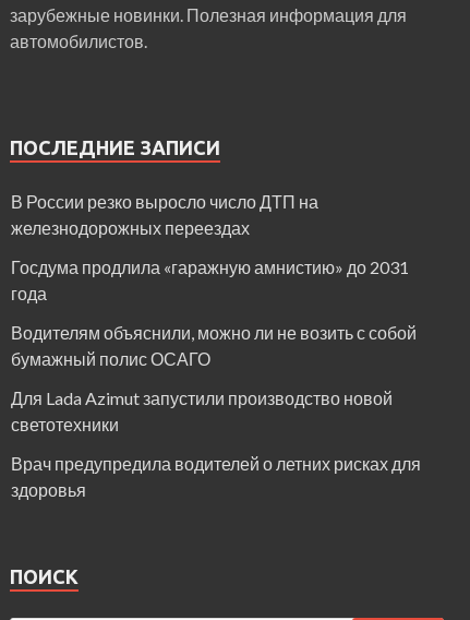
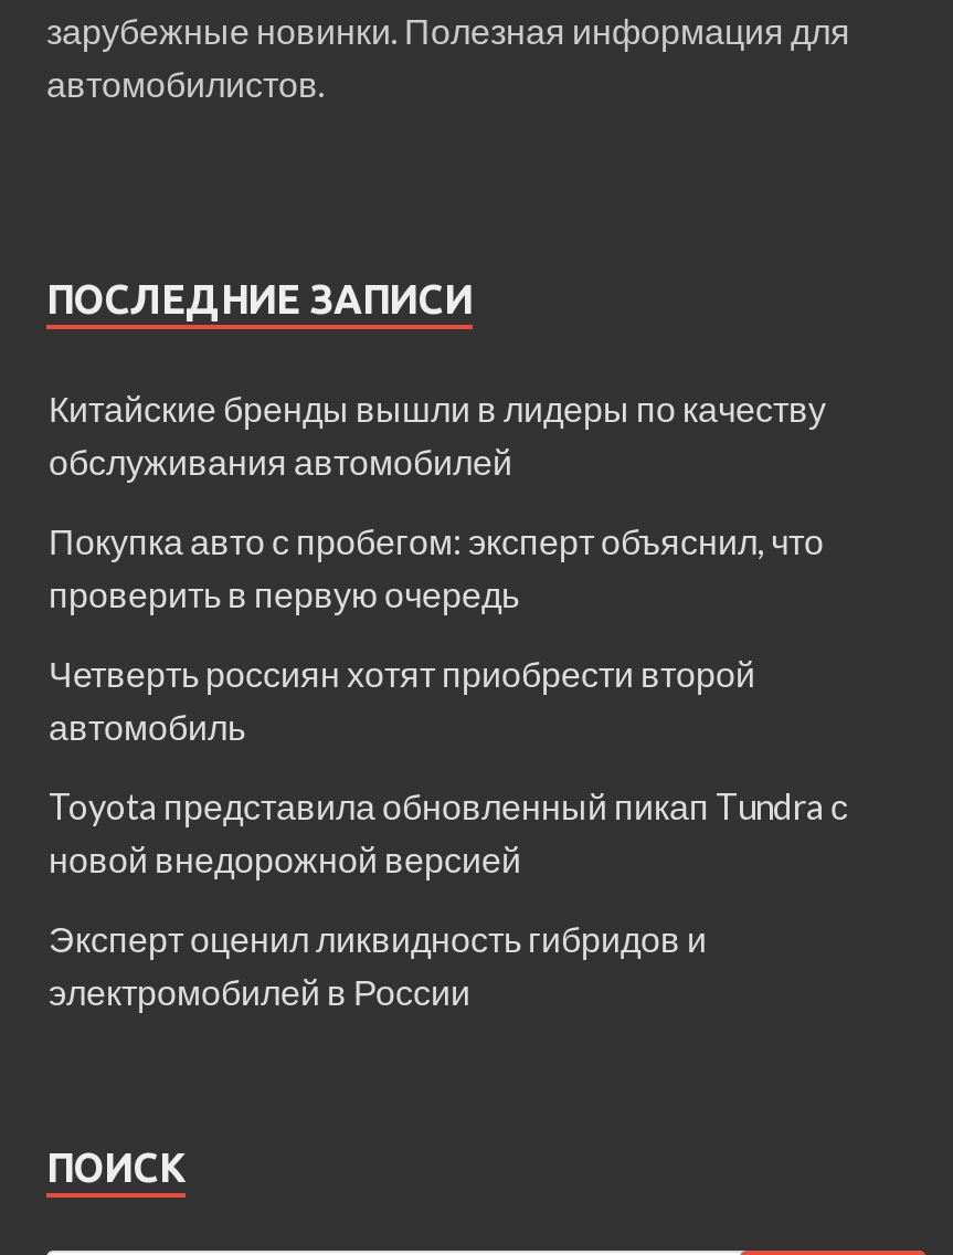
- В России резко выросло число ДТП на
- железнодорожных переездах
+ Китайские бренды вышли в лидеры по качеству
+ обслуживания автомобилей

- Госдума продлила «гаражную амнистию» до 2031
- года
+ Покупка авто с пробегом: эксперт объяснил, что
+ проверить в первую очередь

- Водителям объяснили, можно ли не возить с собой
- бумажный полис ОСАГО
+ Четверть россиян хотят приобрести второй
+ автомобиль

- Для Lada Azimut запустили производство новой
- светотехники
+ Toyota представила обновленный пикап Tundra с
+ новой внедорожной версией

- Врач предупредила водителей о летних рисках для
- здоровья
+ Эксперт оценил ликвидность гибридов и
+ электромобилей в России
